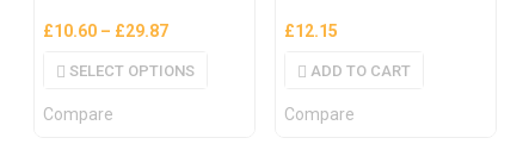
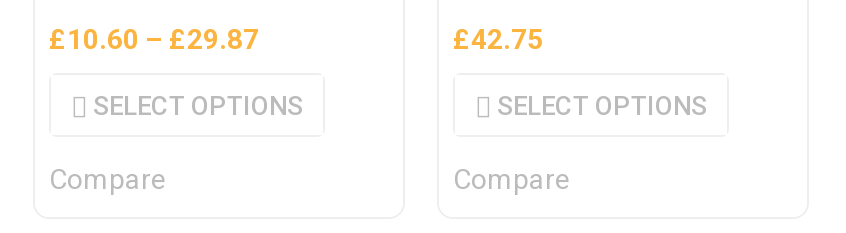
- £12.15
+ £42.75

- ADD TO CART
+ SELECT OPTIONS
